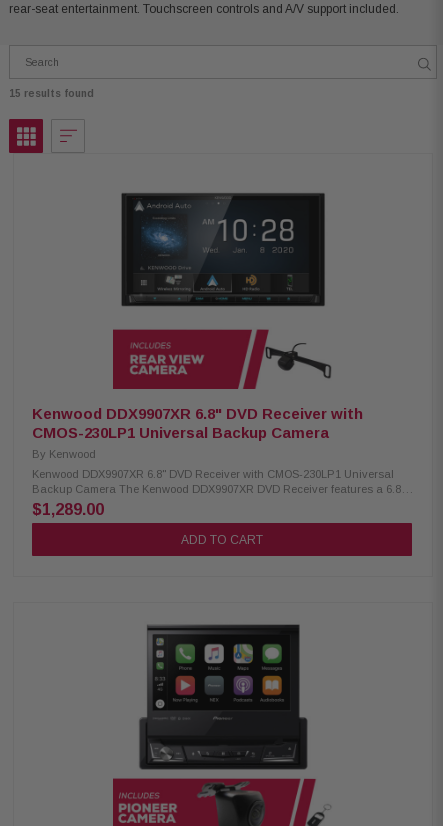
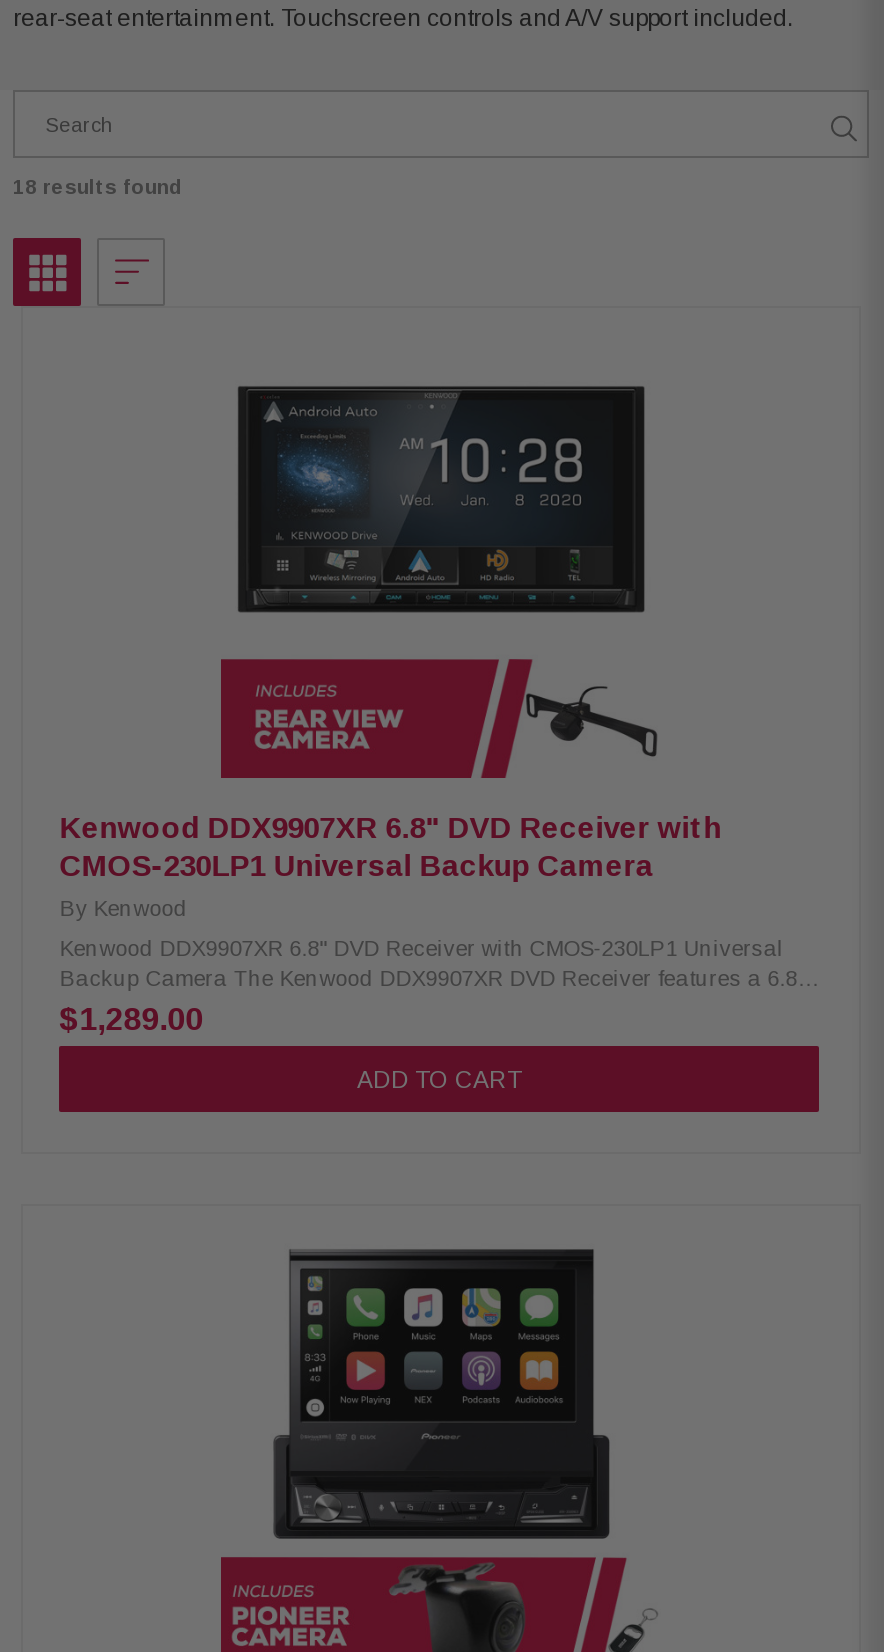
- 15 results found
+ 18 results found
